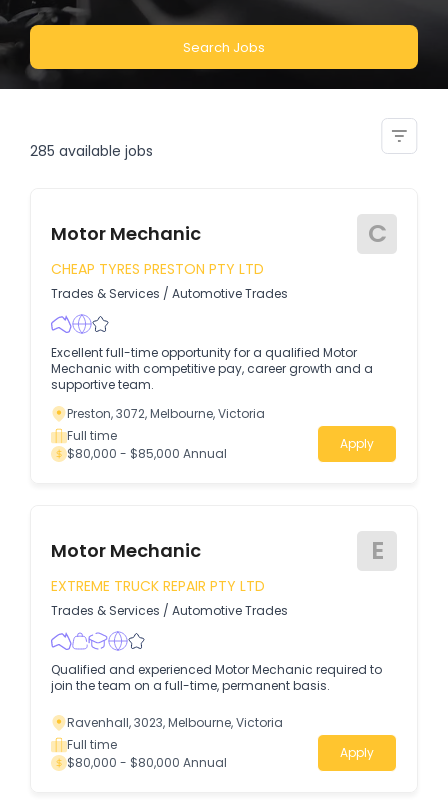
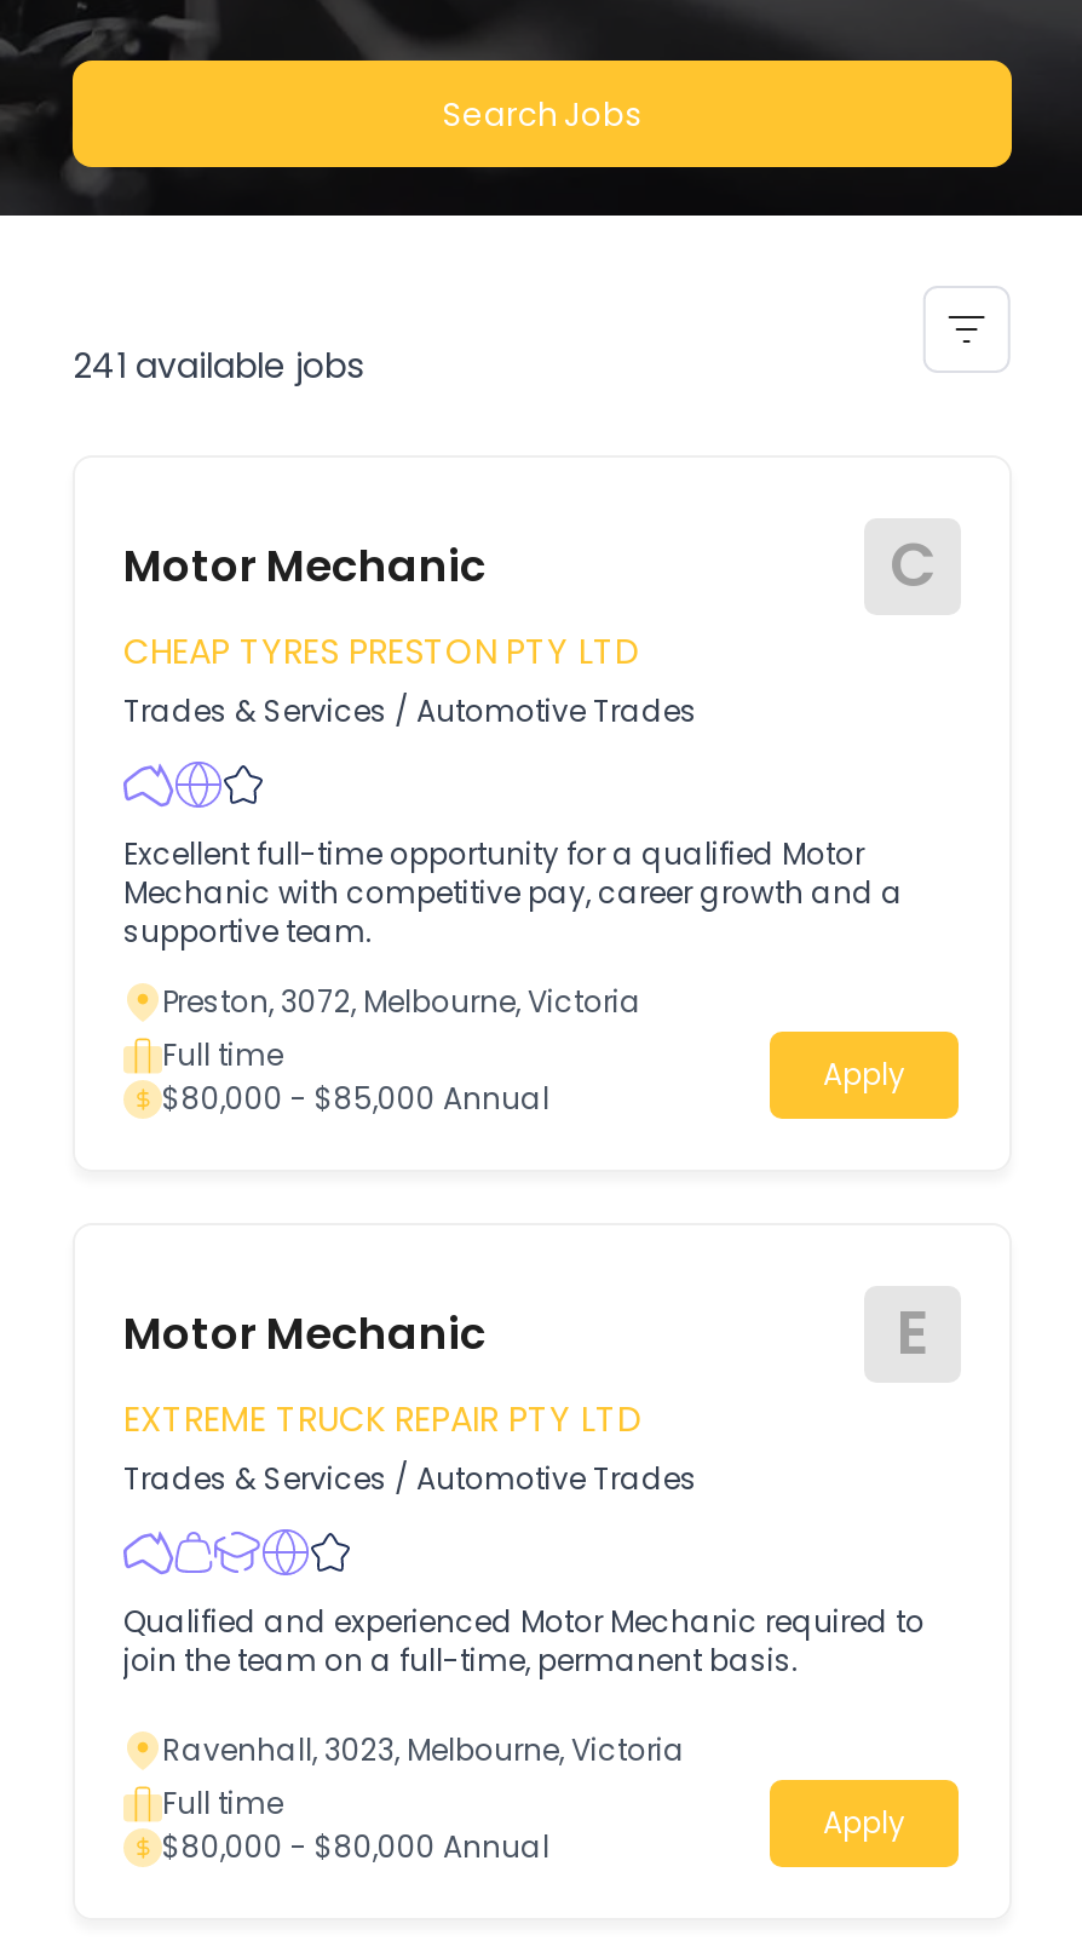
- 285 available jobs
+ 241 available jobs
